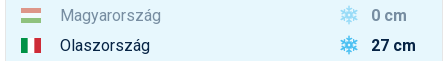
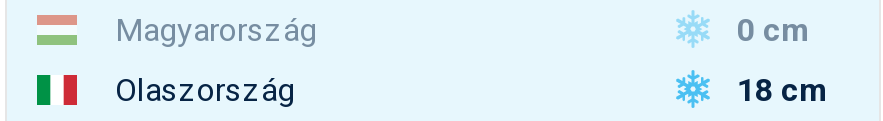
- 27 cm
+ 18 cm
